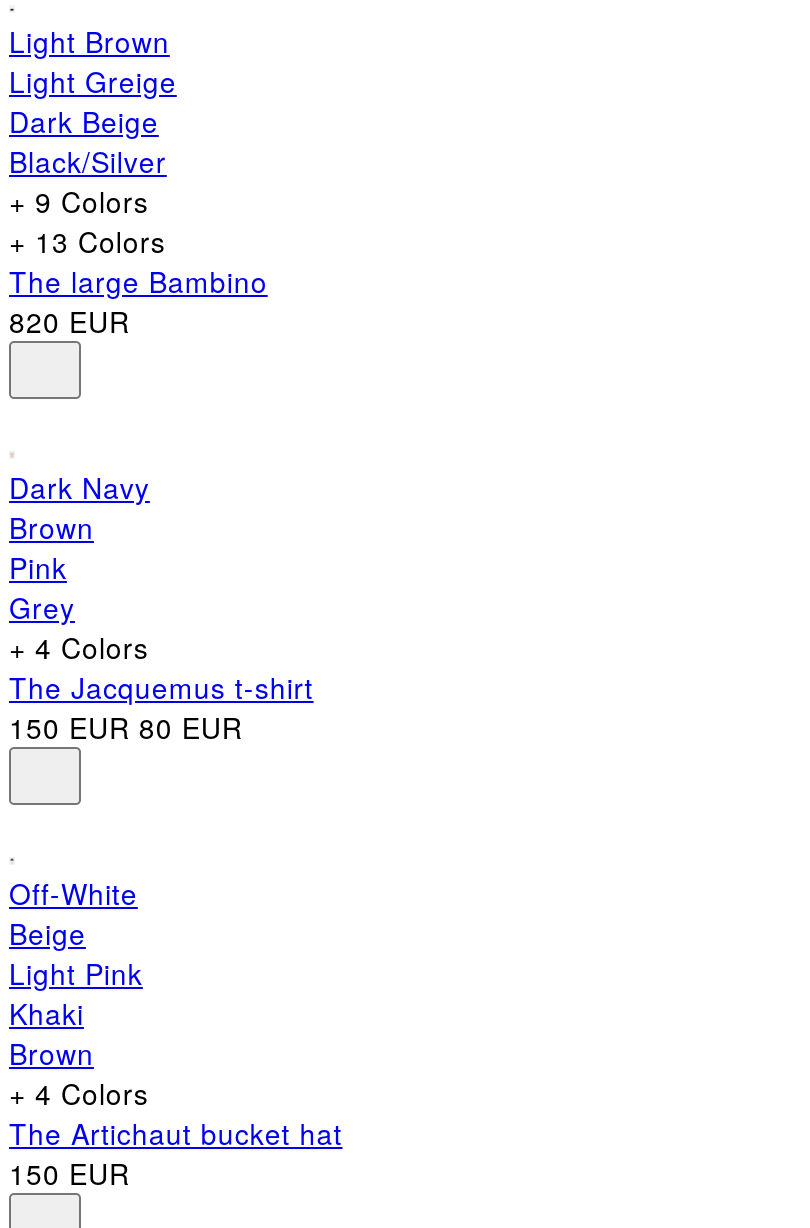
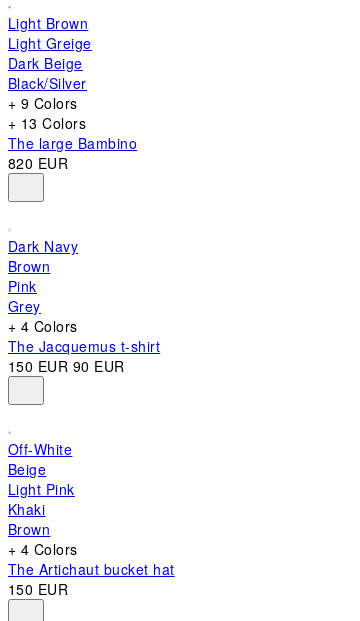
- 150 EUR 80 EUR
+ 150 EUR 90 EUR
